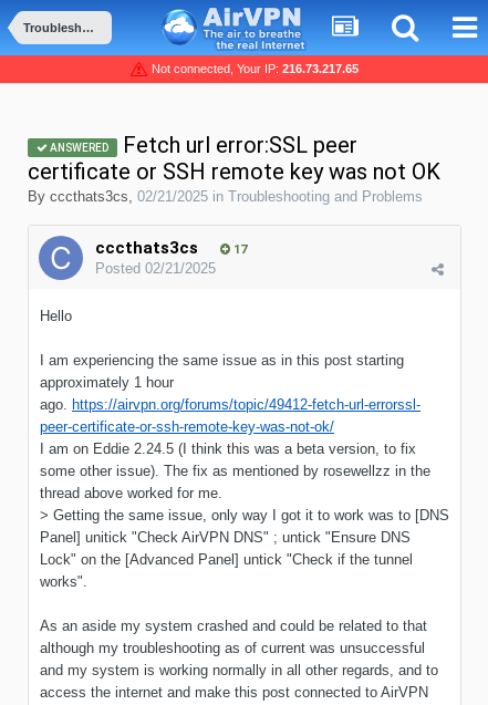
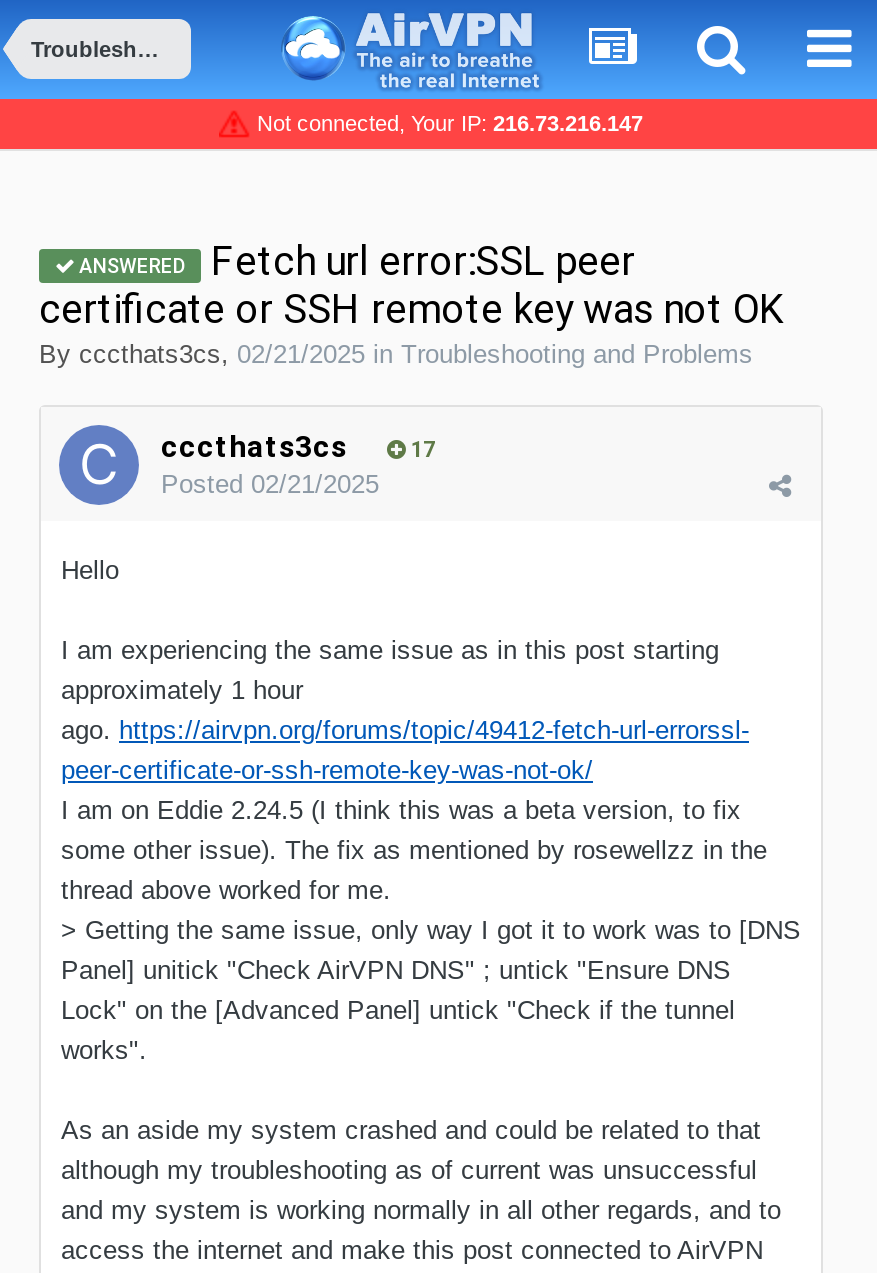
- Not connected, Your IP: 216.73.217.65
+ Not connected, Your IP: 216.73.216.147
